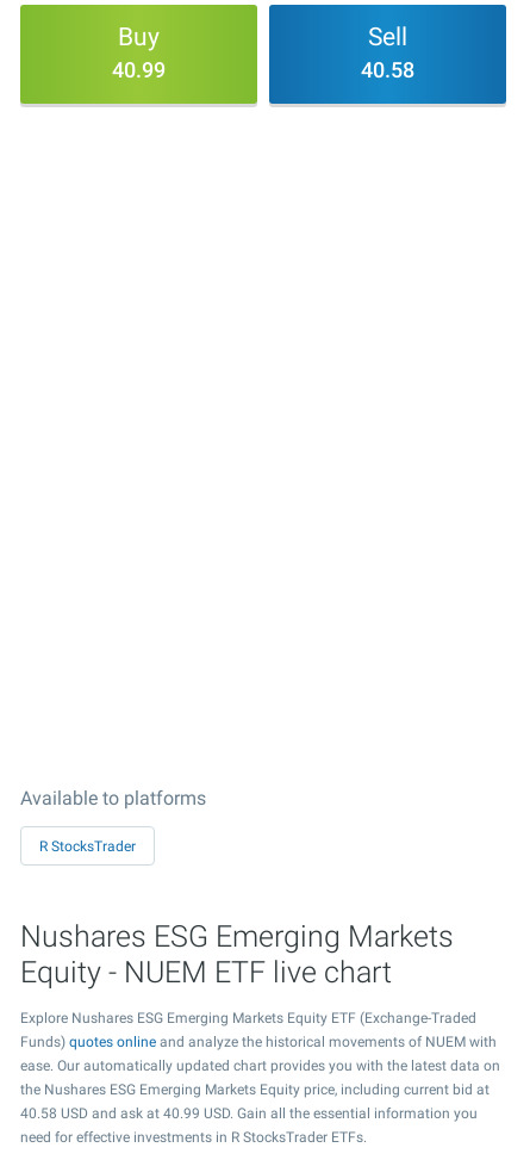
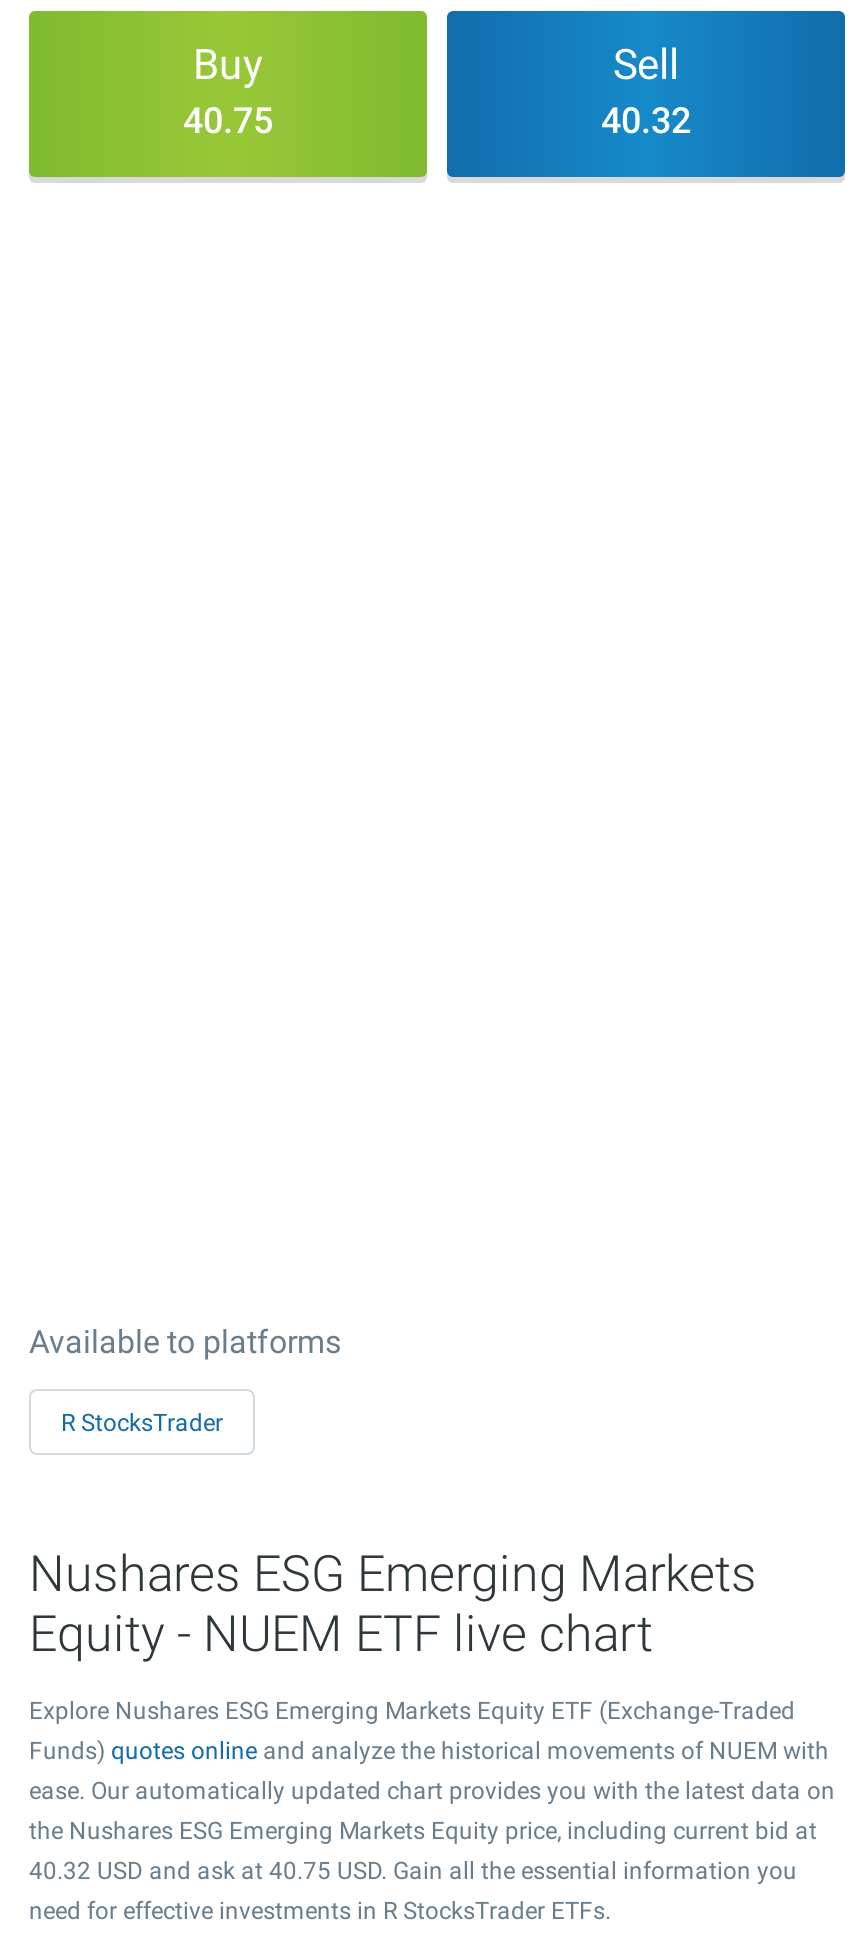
- 40.99
+ 40.75

- 40.58
+ 40.32

- 40.58 USD and ask at 40.99 USD. Gain all the essential information you
+ 40.32 USD and ask at 40.75 USD. Gain all the essential information you
